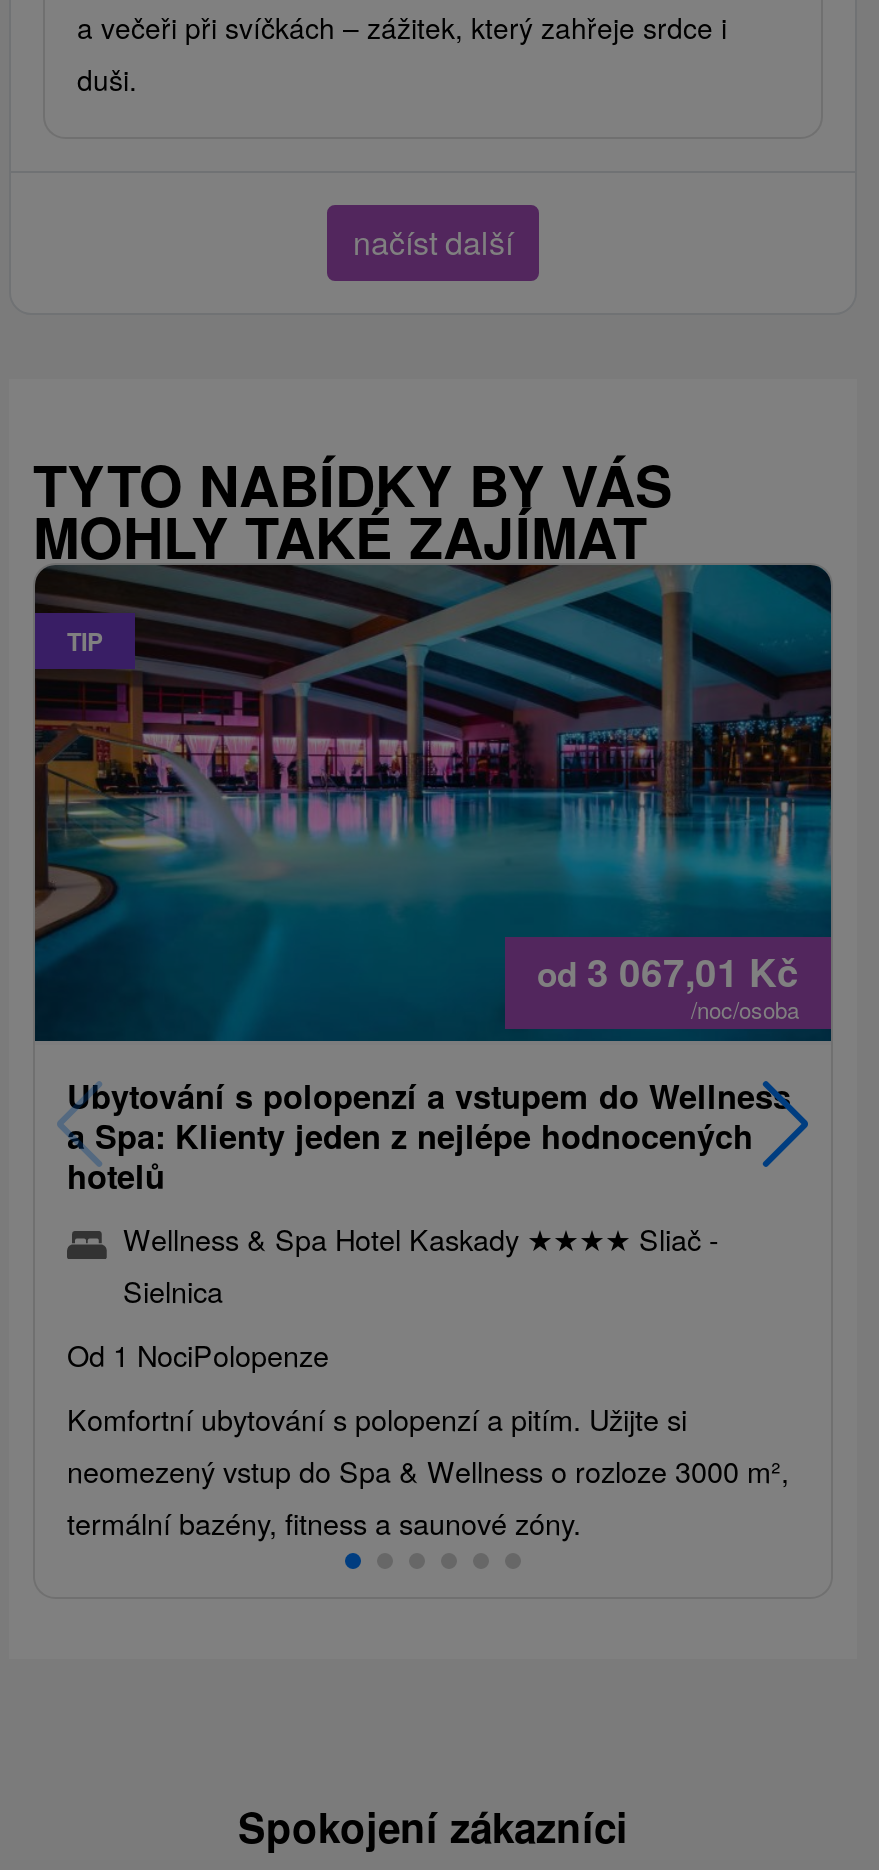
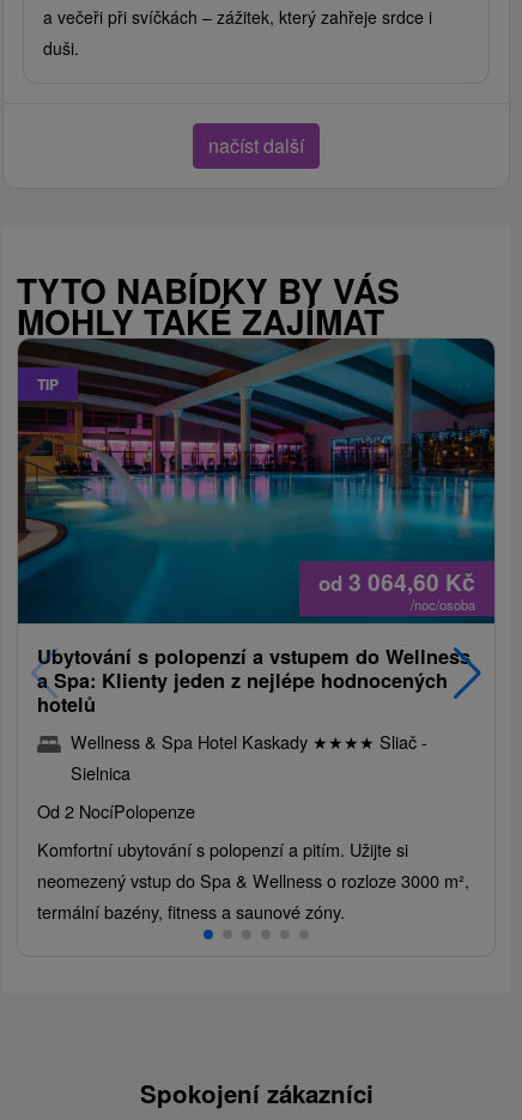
- od 3 067,01 Kč
+ od 3 064,60 Kč

- Od 1 NociPolopenze
+ Od 2 NocíPolopenze
